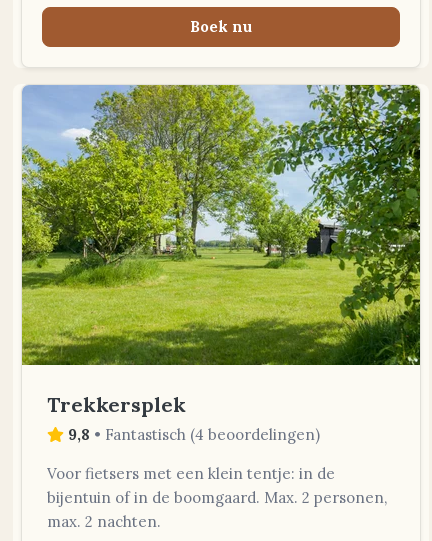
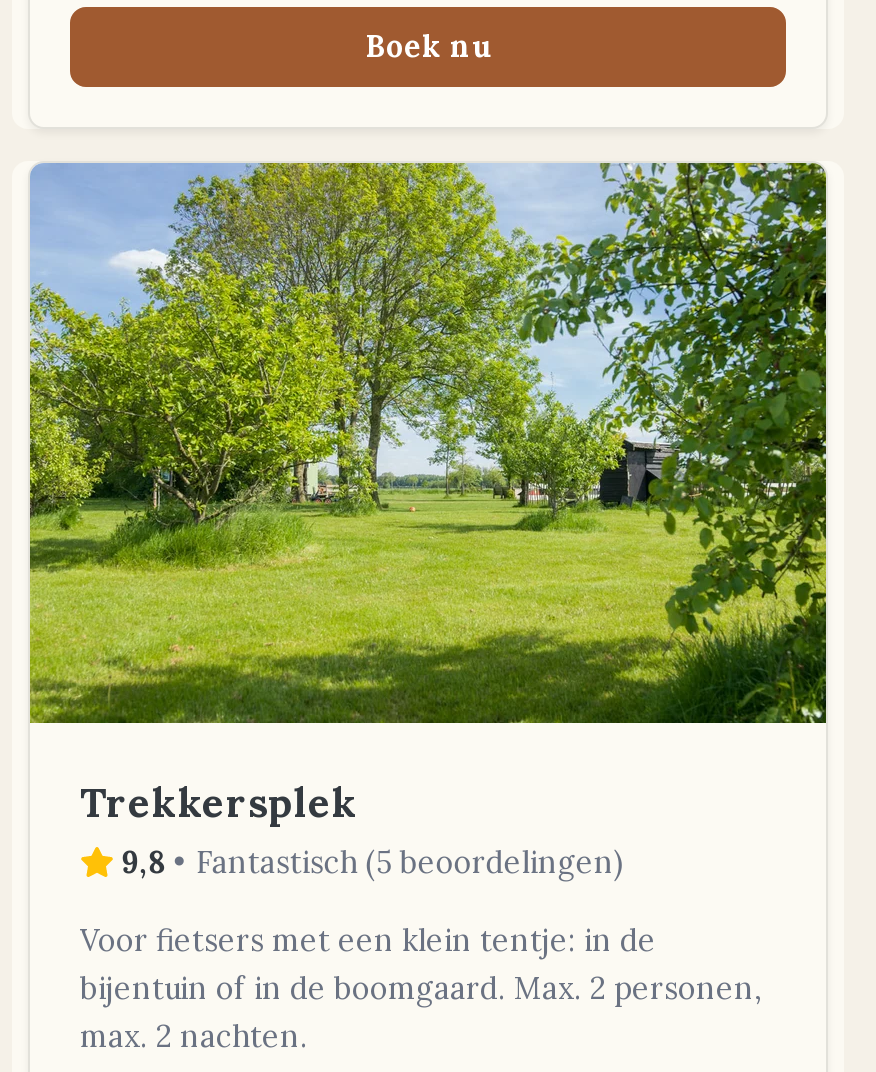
- 9,8 • Fantastisch (4 beoordelingen)
+ 9,8 • Fantastisch (5 beoordelingen)
